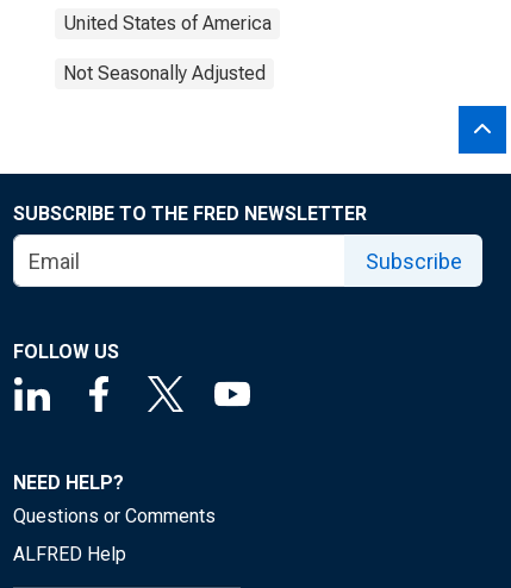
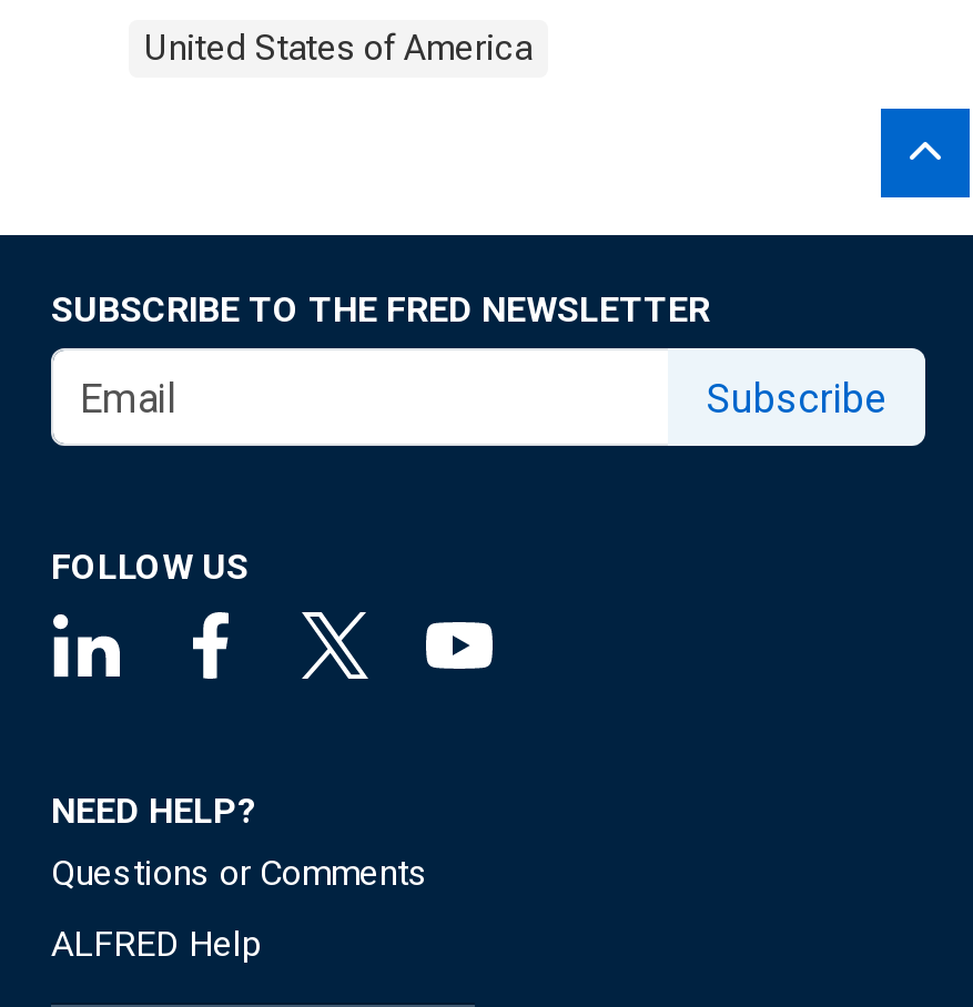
- Not Seasonally Adjusted
